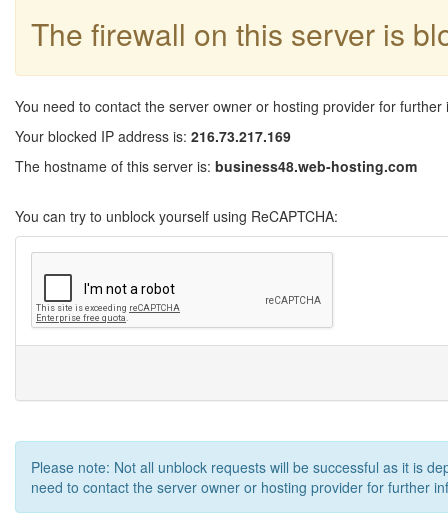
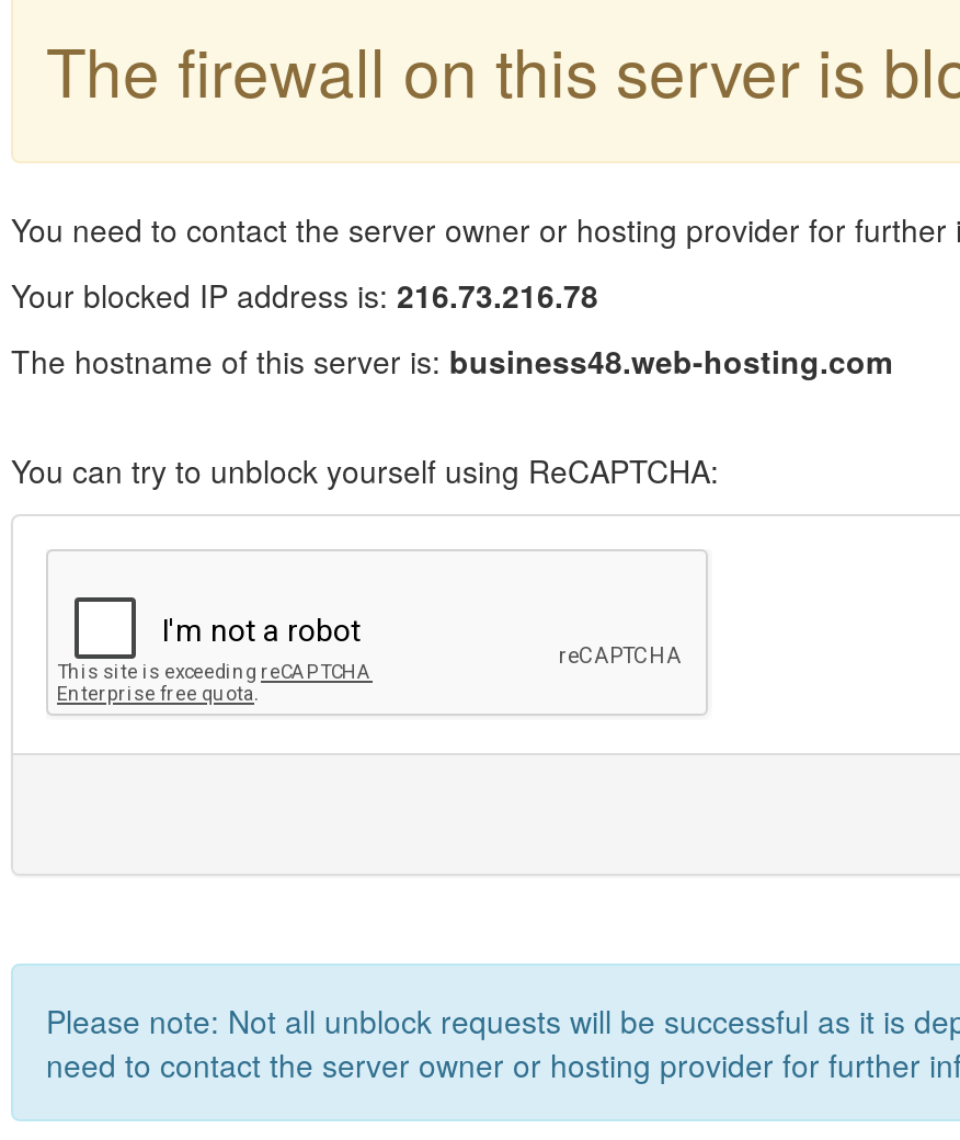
- Your blocked IP address is: 216.73.217.169
+ Your blocked IP address is: 216.73.216.78
